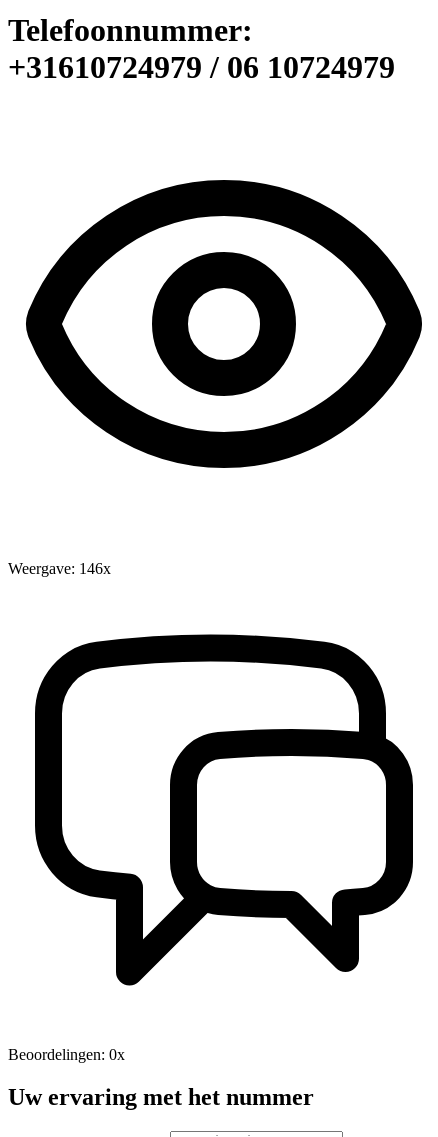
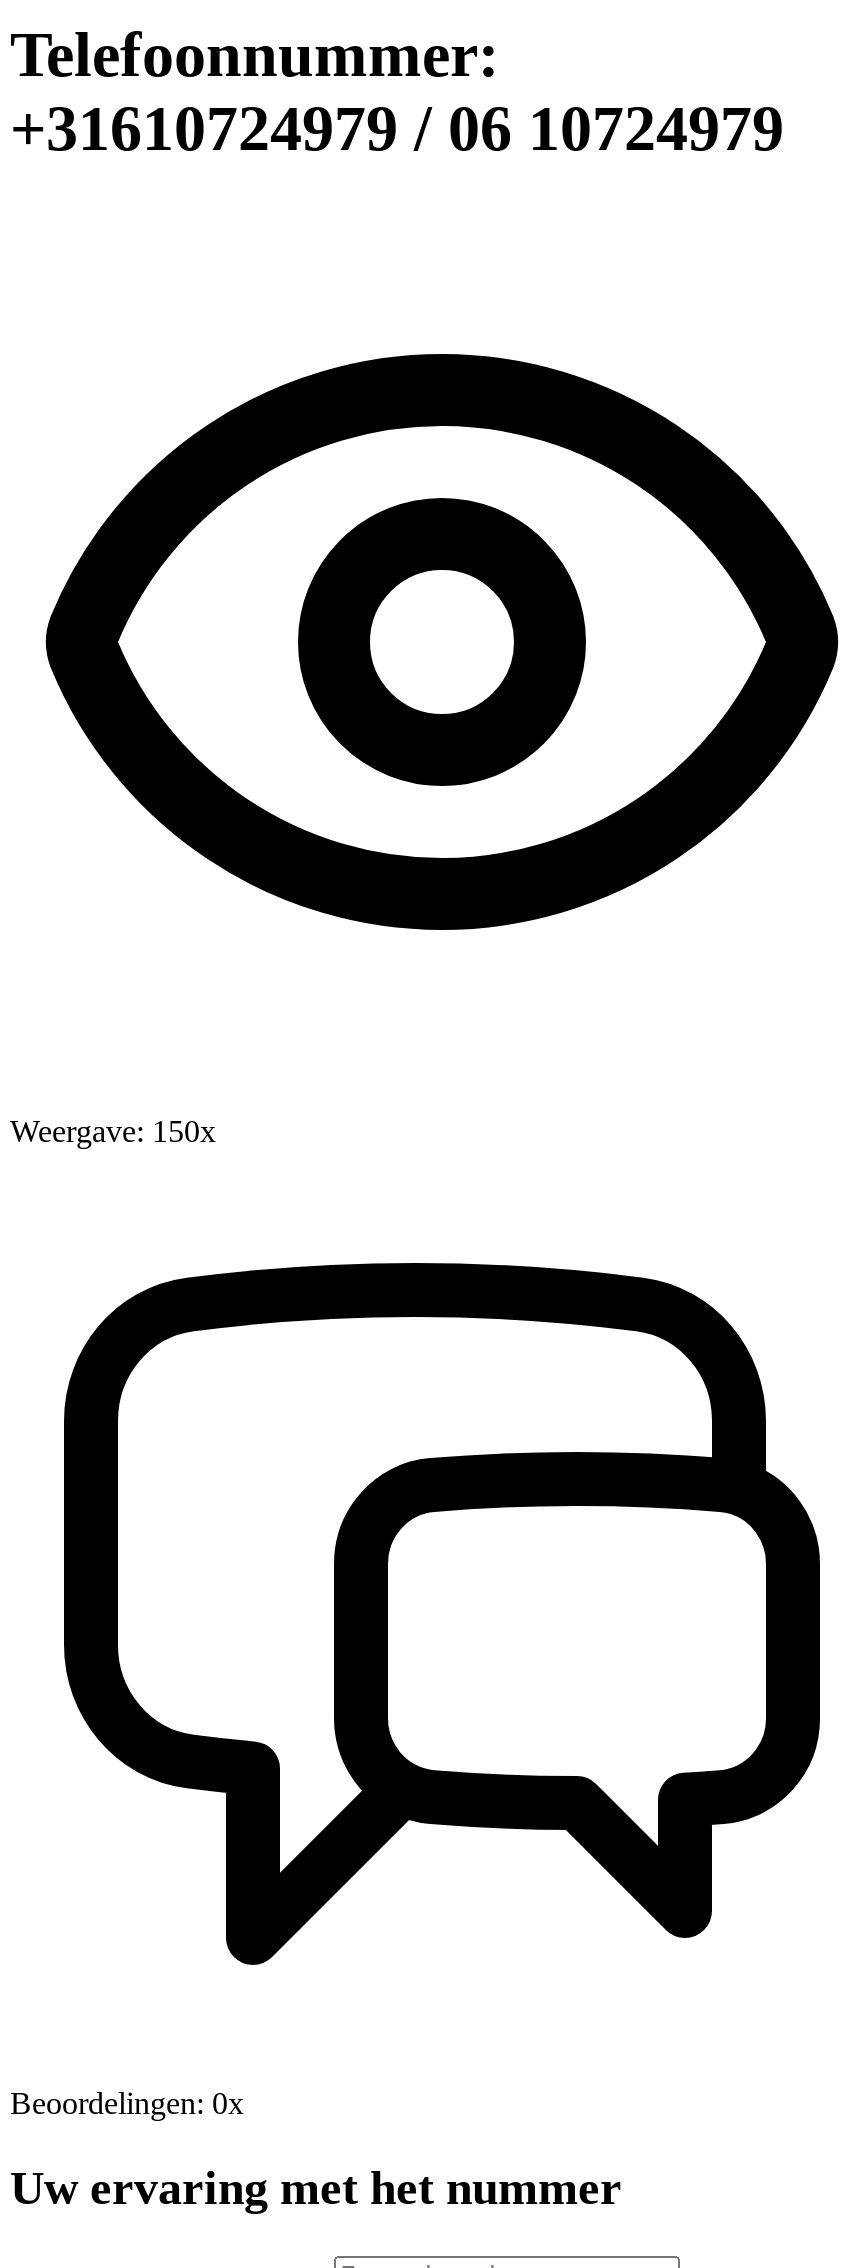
- Weergave: 146x
+ Weergave: 150x
